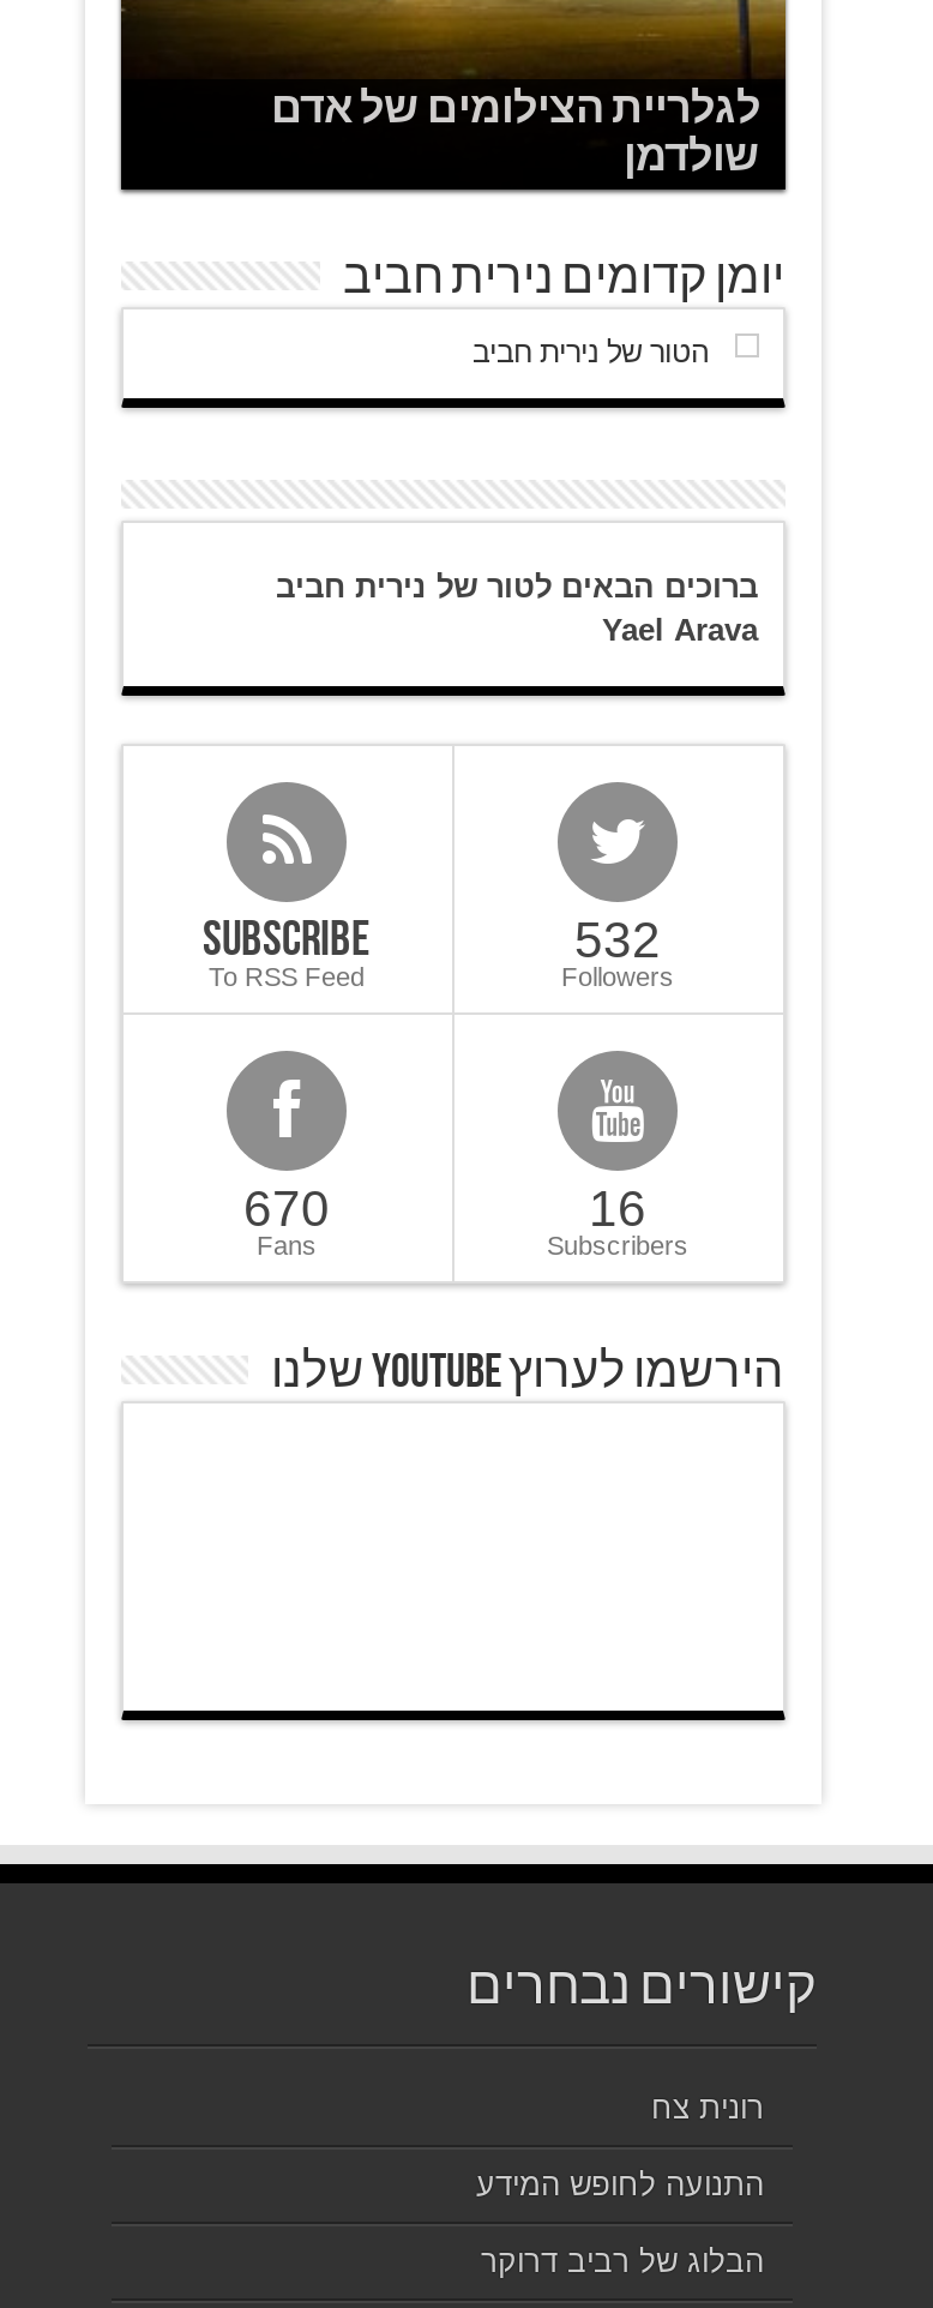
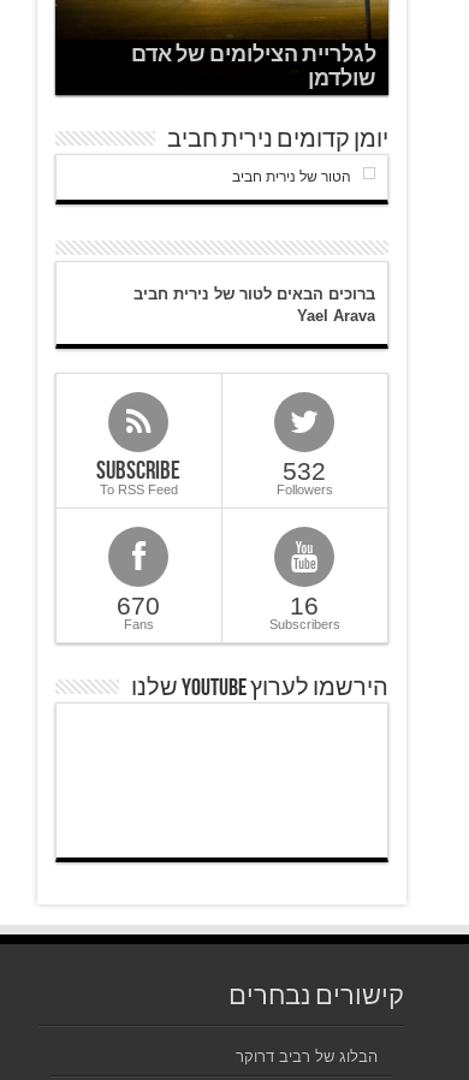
- רונית צח
- התנועה לחופש המידע
